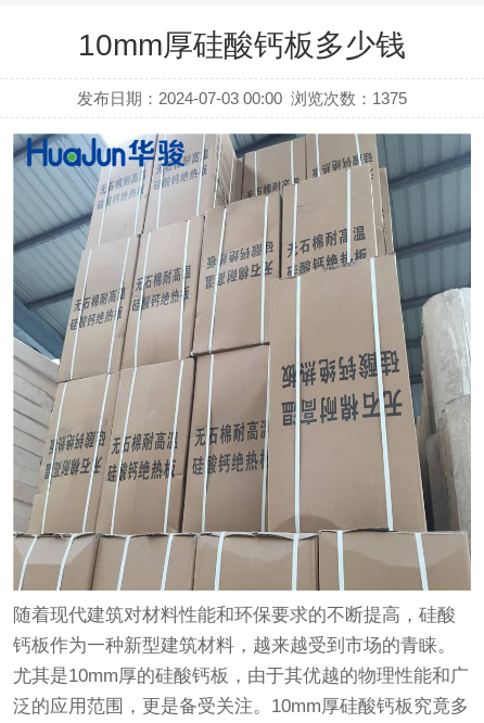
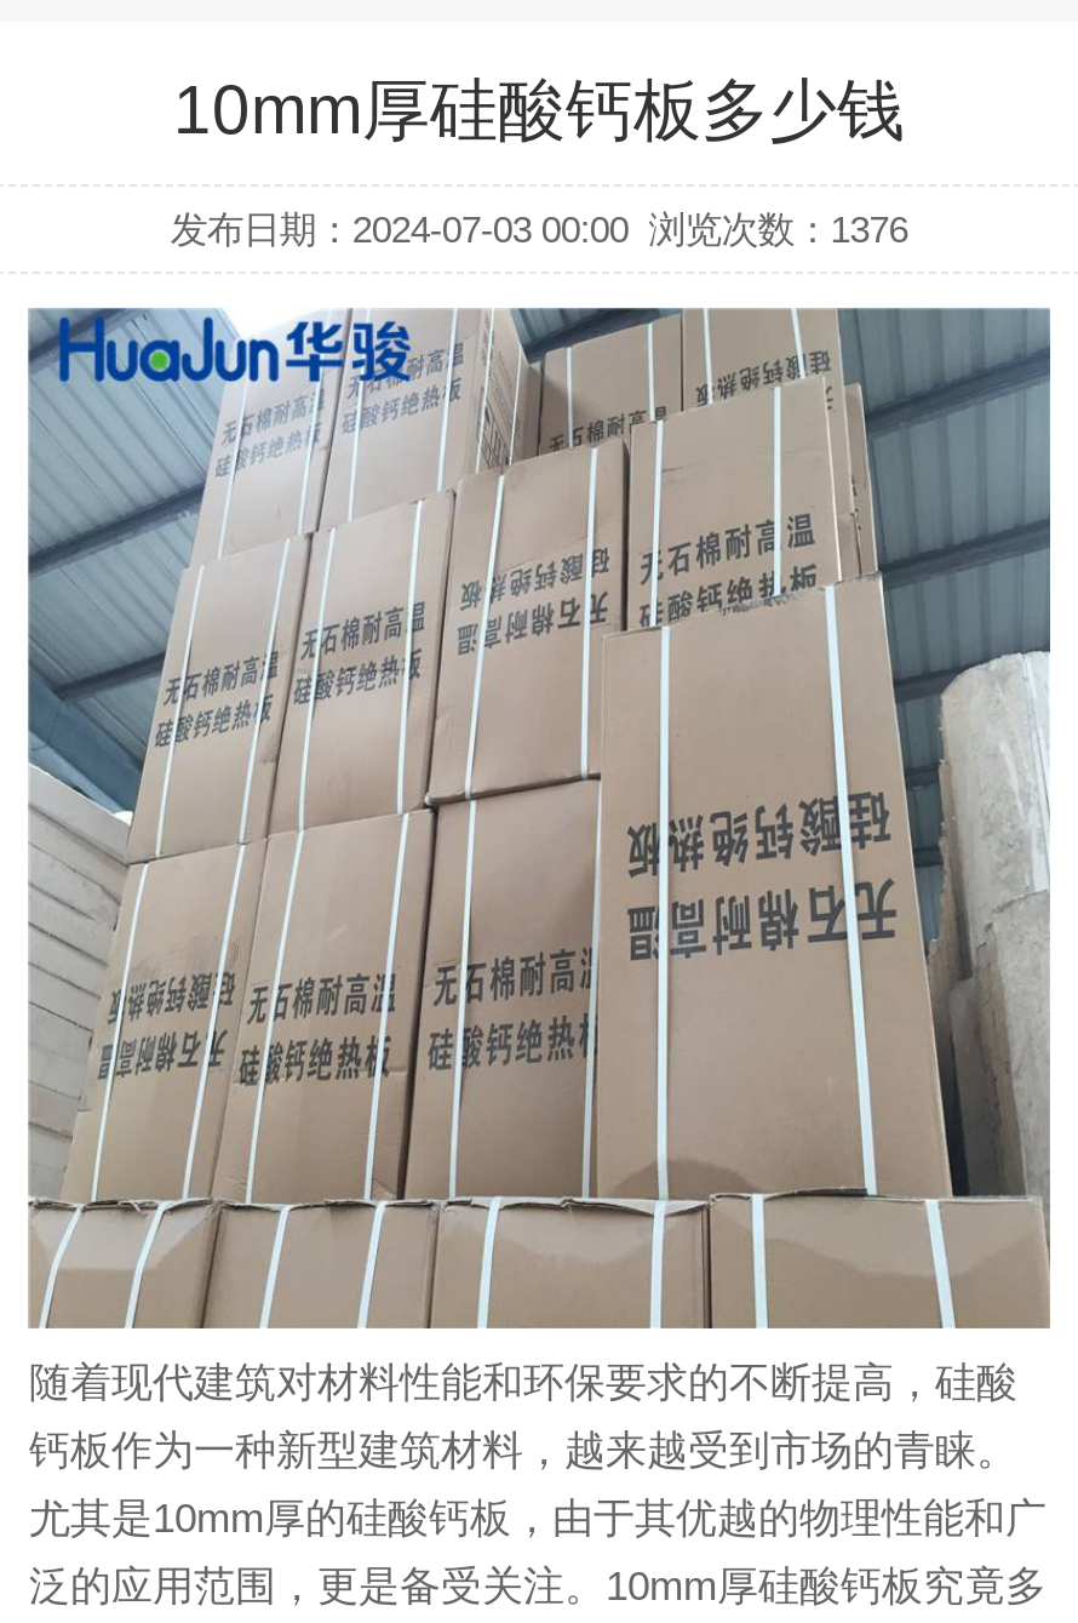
- 发布日期：2024-07-03 00:00 浏览次数：1375
+ 发布日期：2024-07-03 00:00 浏览次数：1376
